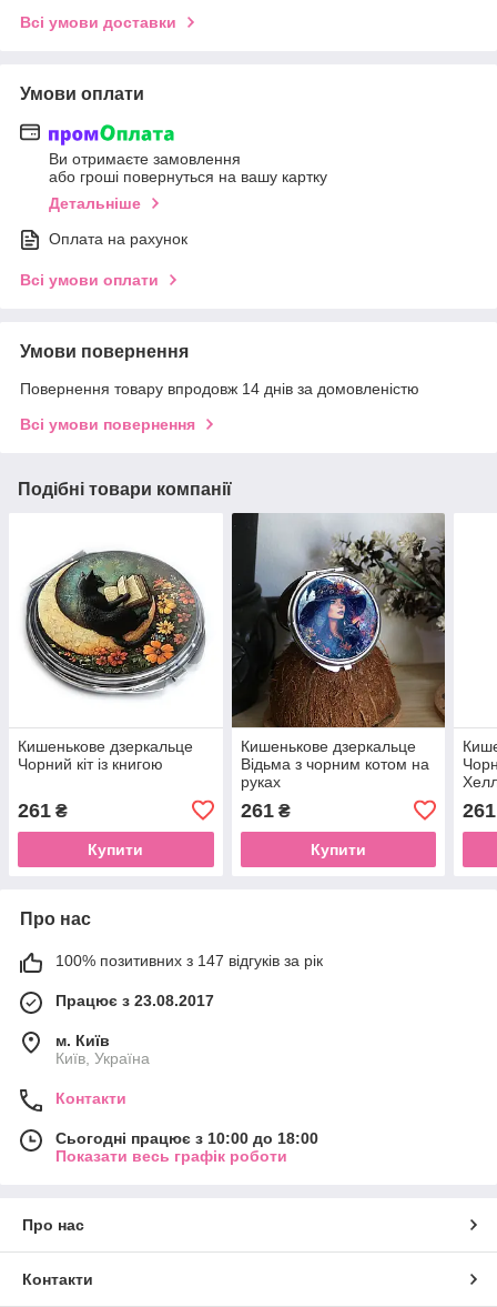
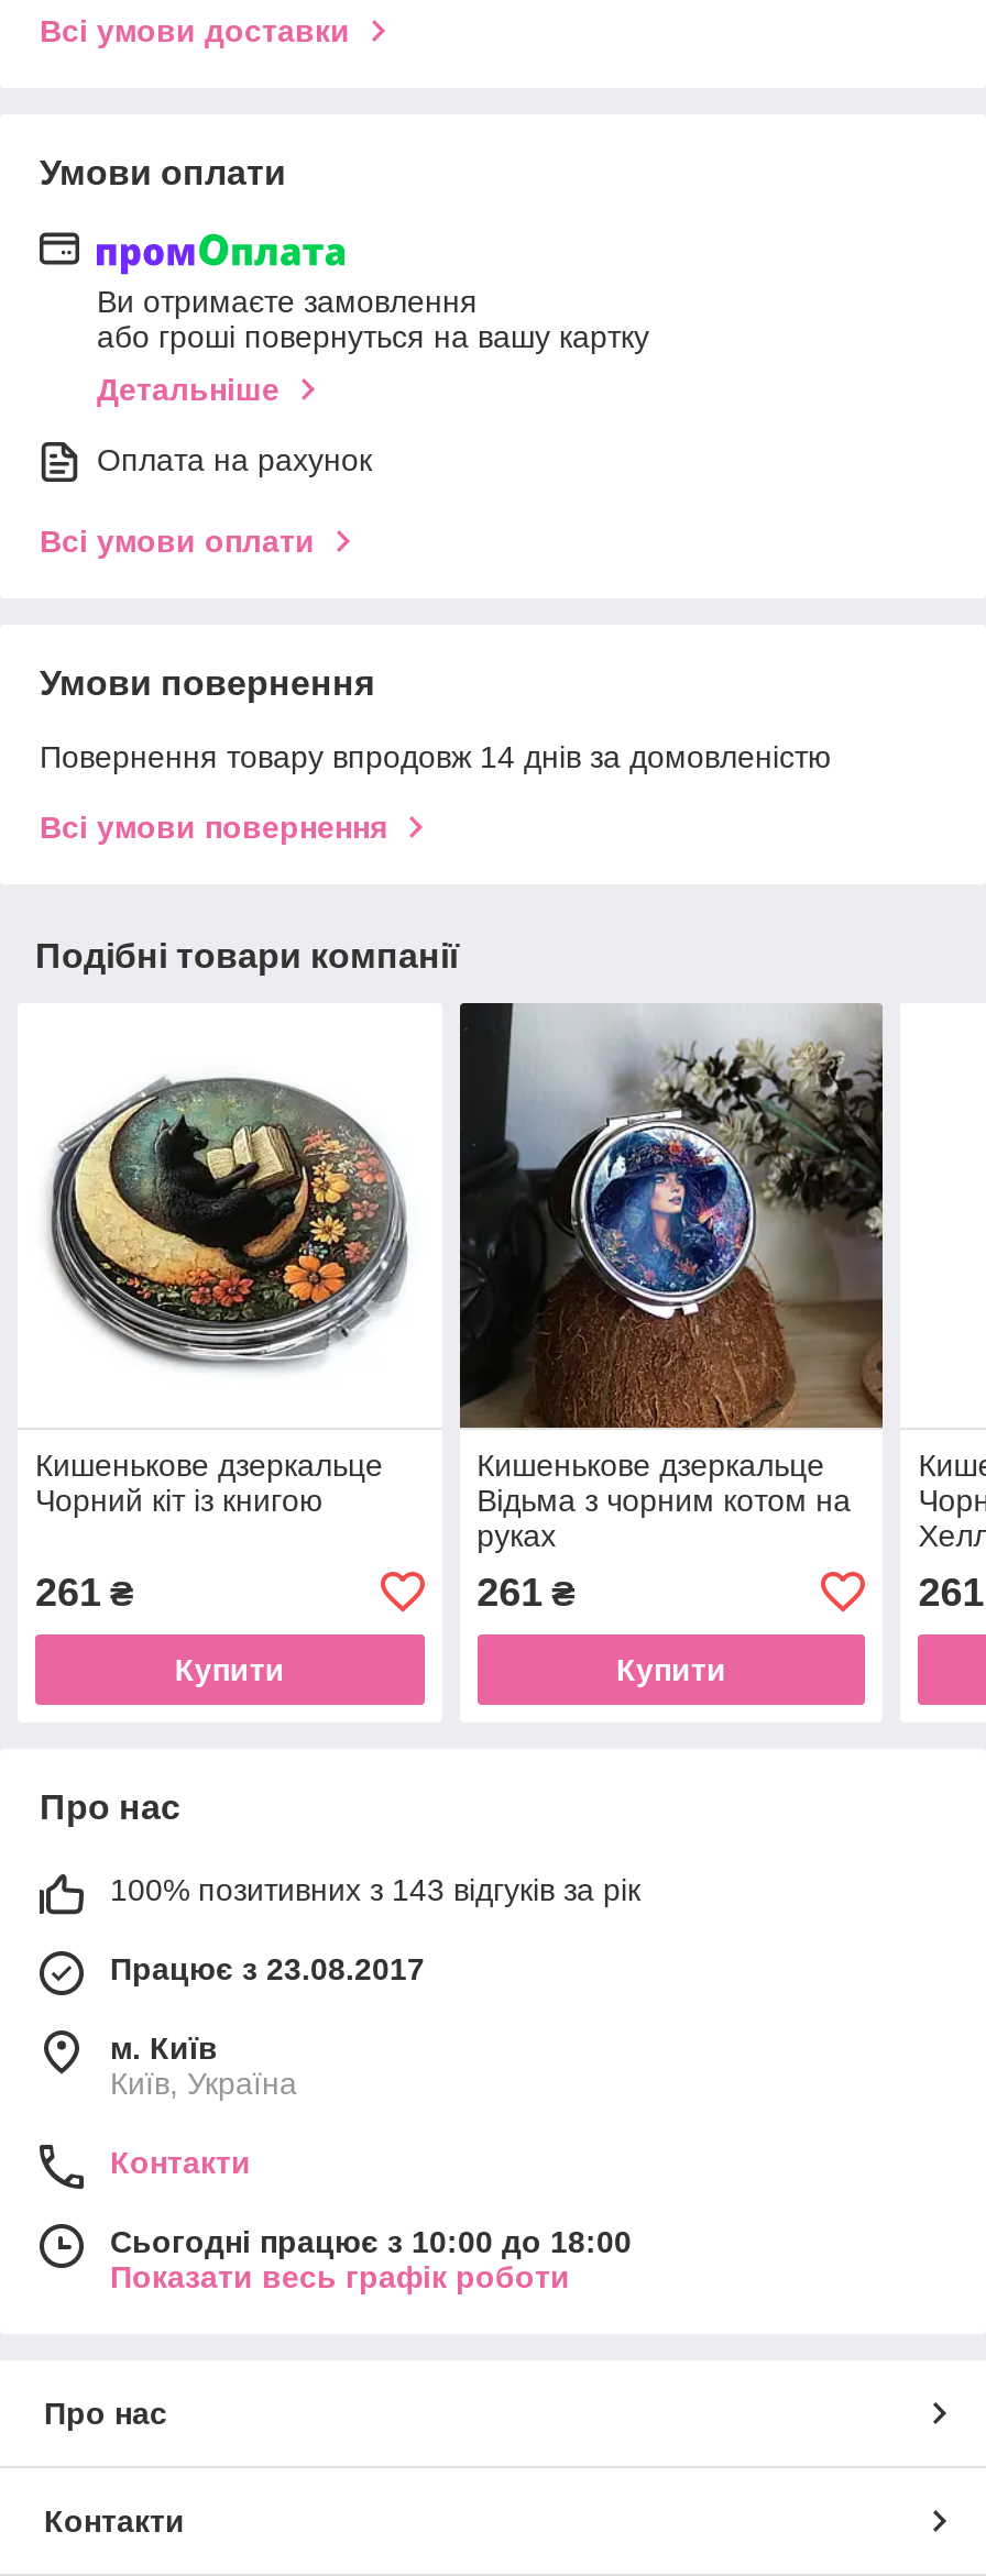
- 100% позитивних з 147 відгуків за рік
+ 100% позитивних з 143 відгуків за рік
